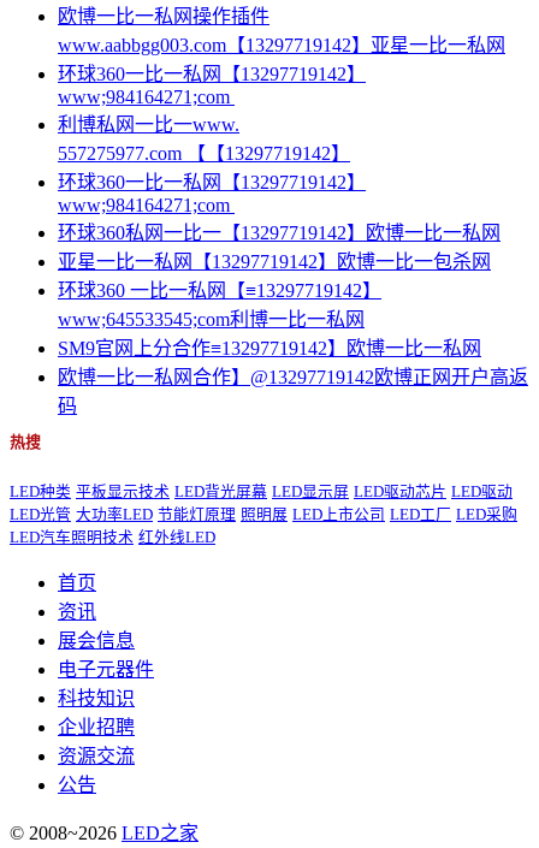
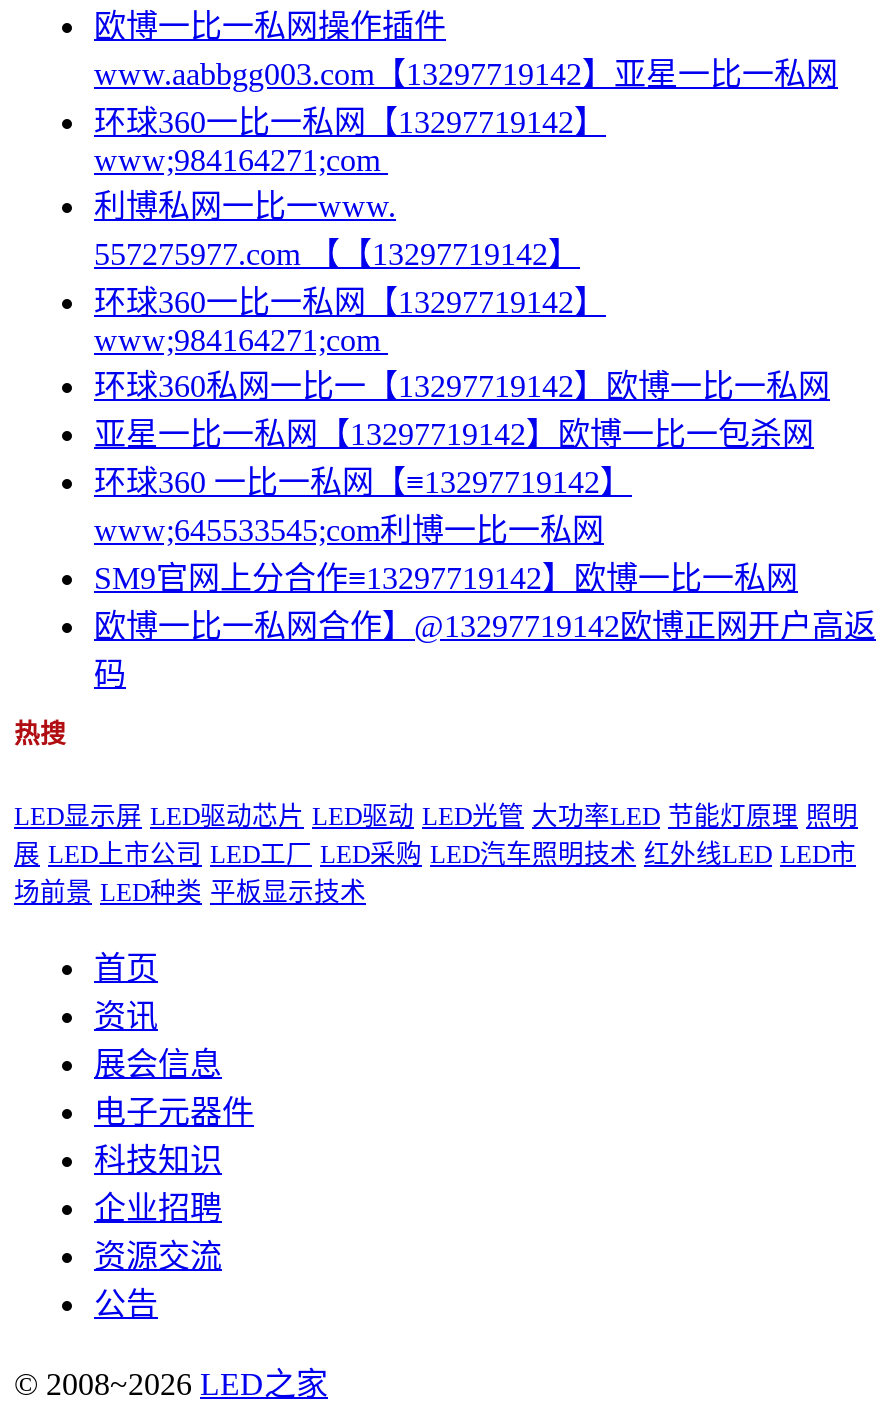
- LED种类 平板显示技术 LED背光屏幕 LED显示屏 LED驱动芯片 LED驱动
- LED光管 大功率LED 节能灯原理 照明展 LED上市公司 LED工厂 LED采购
- LED汽车照明技术 红外线LED
+ LED显示屏 LED驱动芯片 LED驱动 LED光管 大功率LED 节能灯原理 照明
+ 展 LED上市公司 LED工厂 LED采购 LED汽车照明技术 红外线LED LED市
+ 场前景 LED种类 平板显示技术
